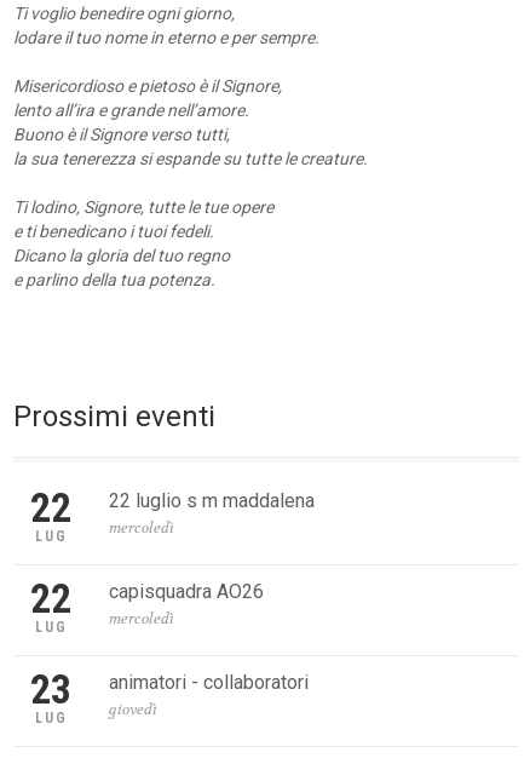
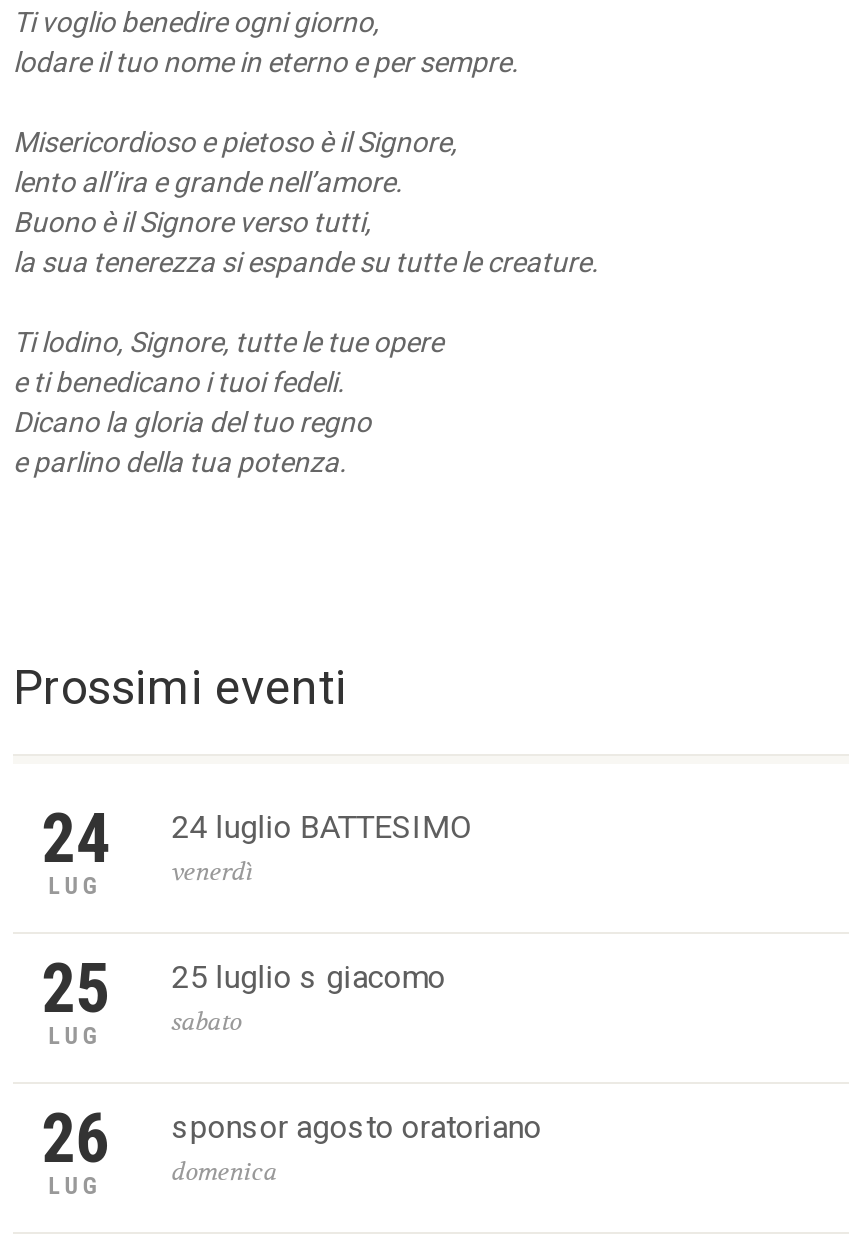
- 22
+ 24

- 22 luglio s m maddalena
- mercoledì
+ 24 luglio BATTESIMO
+ venerdì

- 22
+ 25

- capisquadra AO26
- mercoledì
+ 25 luglio s giacomo
+ sabato

- 23
+ 26

- animatori - collaboratori
- giovedì
+ sponsor agosto oratoriano
+ domenica
